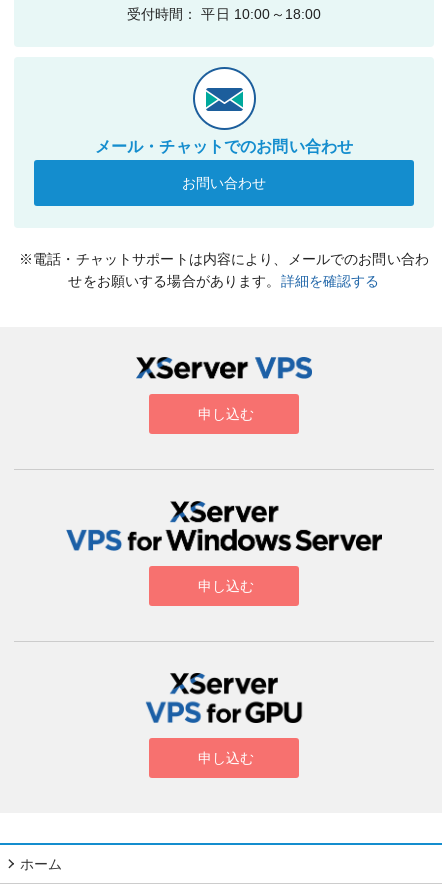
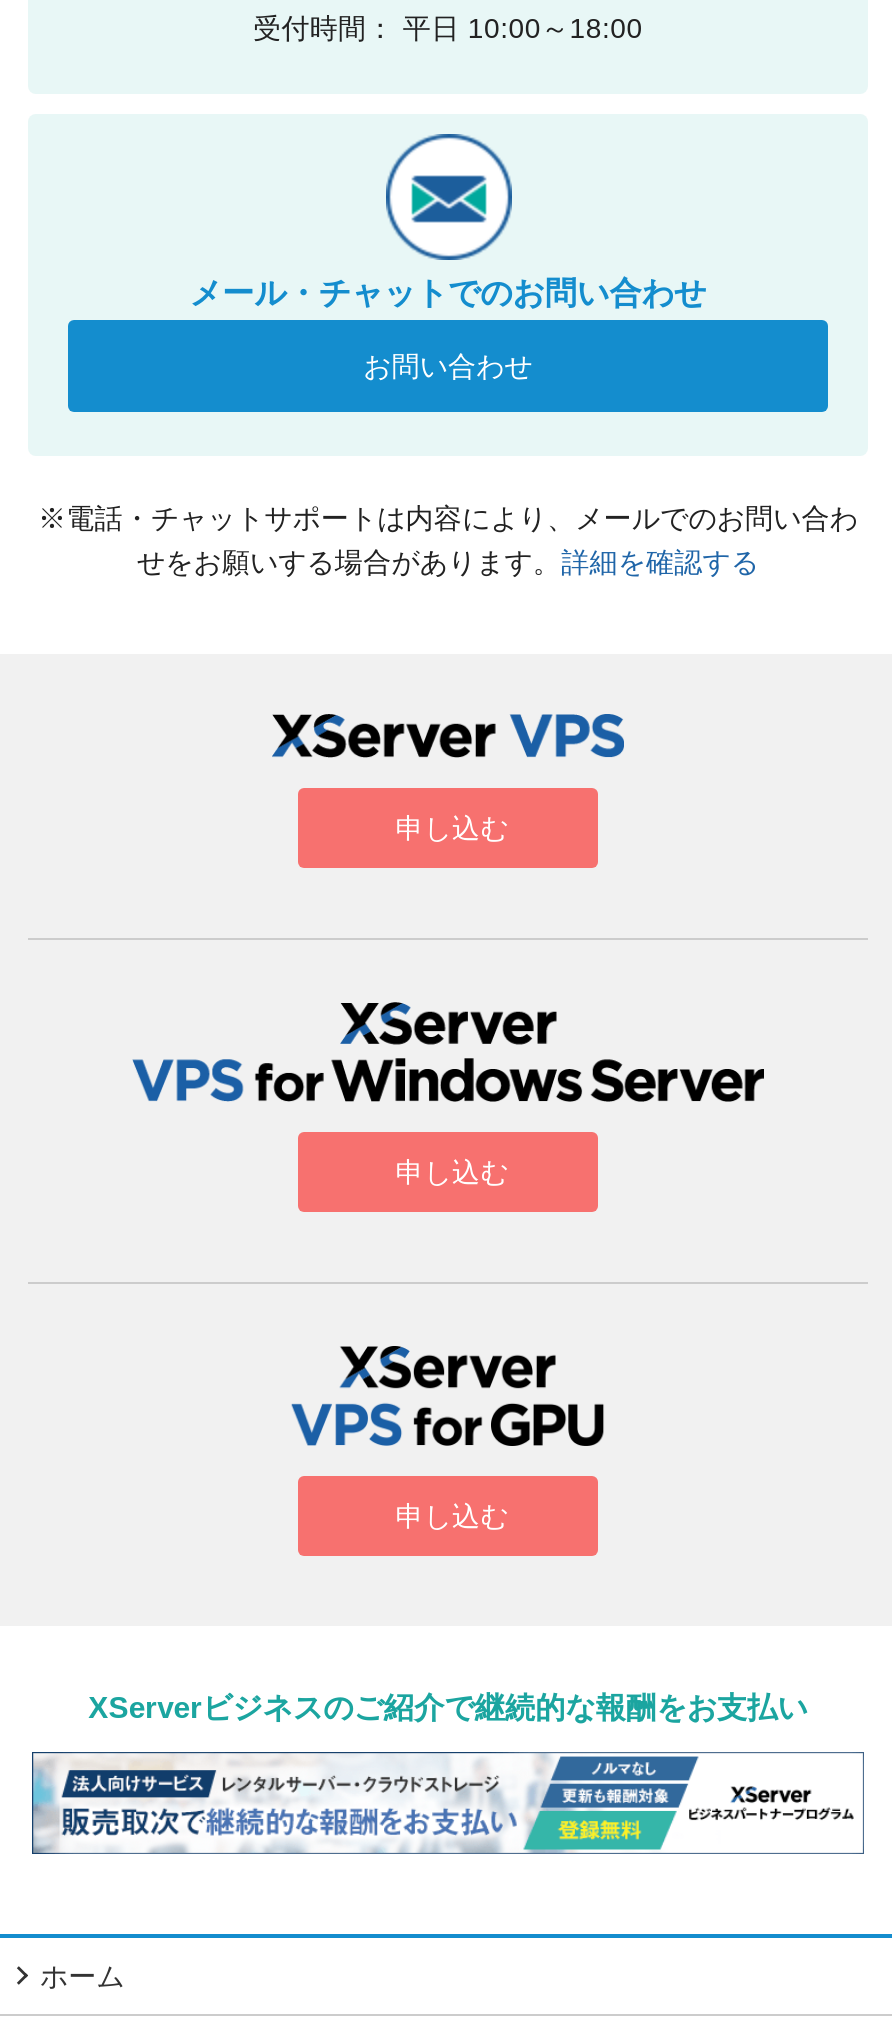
+ [image]

+ XServerビジネスのご紹介で継続的な報酬をお支払い
